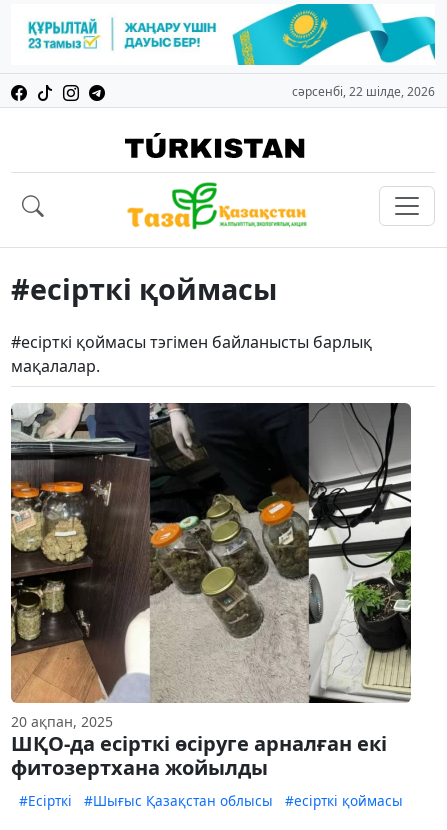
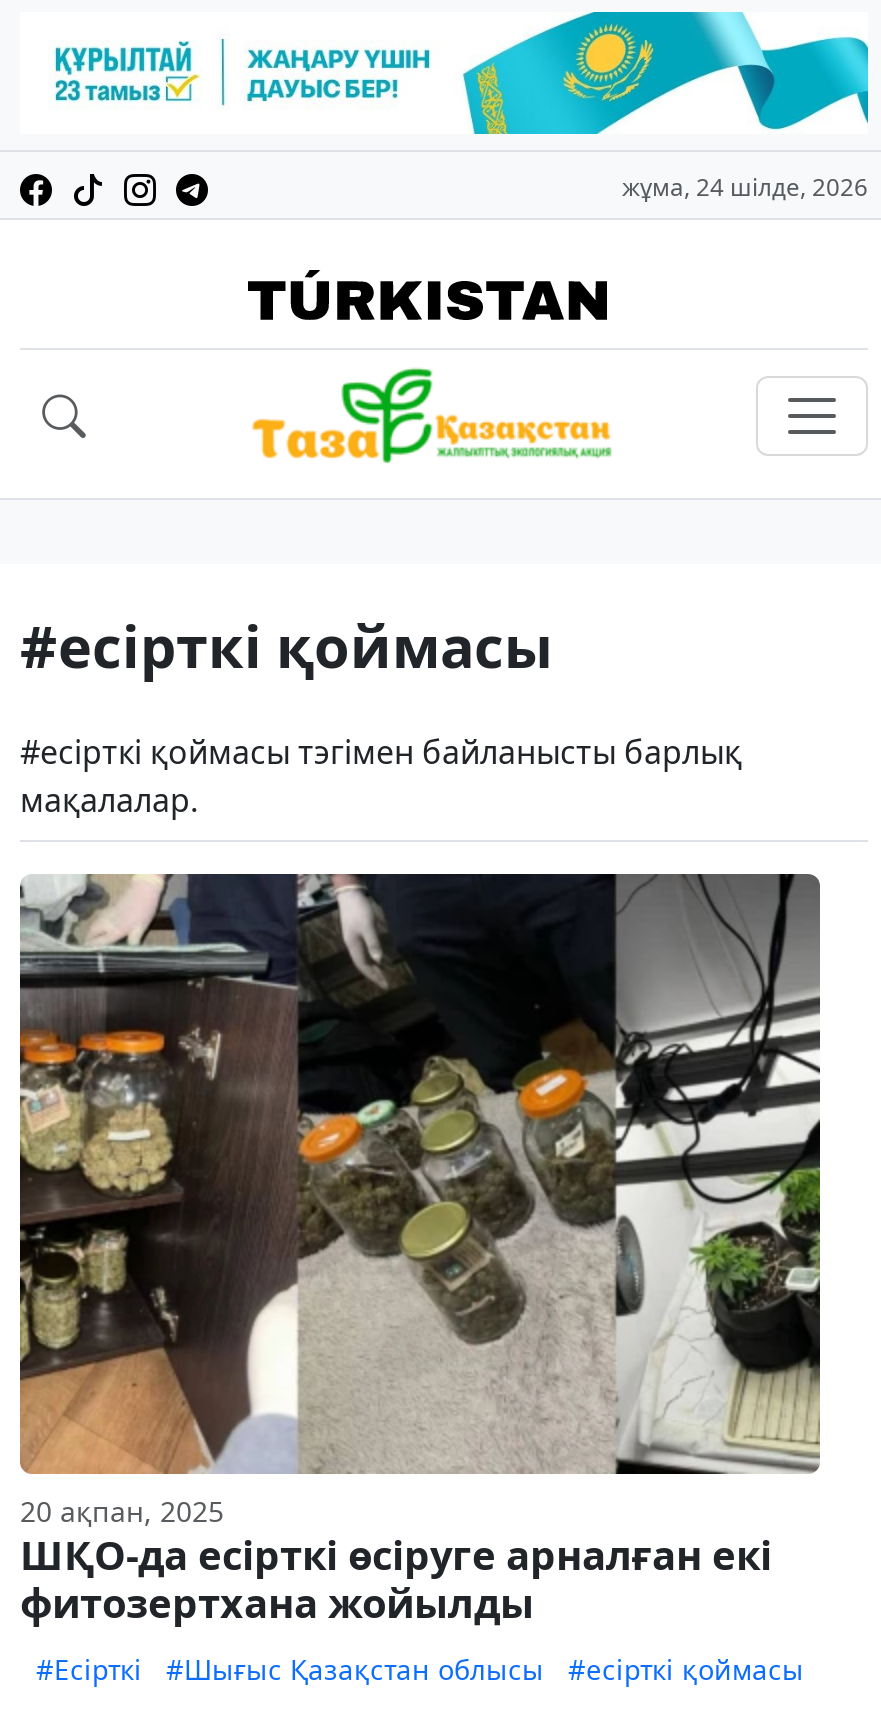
- сәрсенбі, 22 шілде, 2026
+ жұма, 24 шілде, 2026
